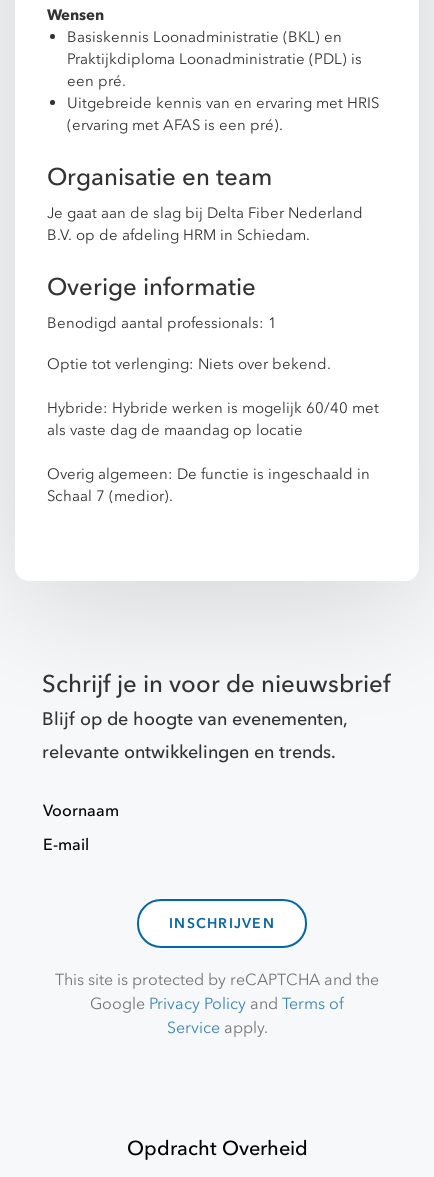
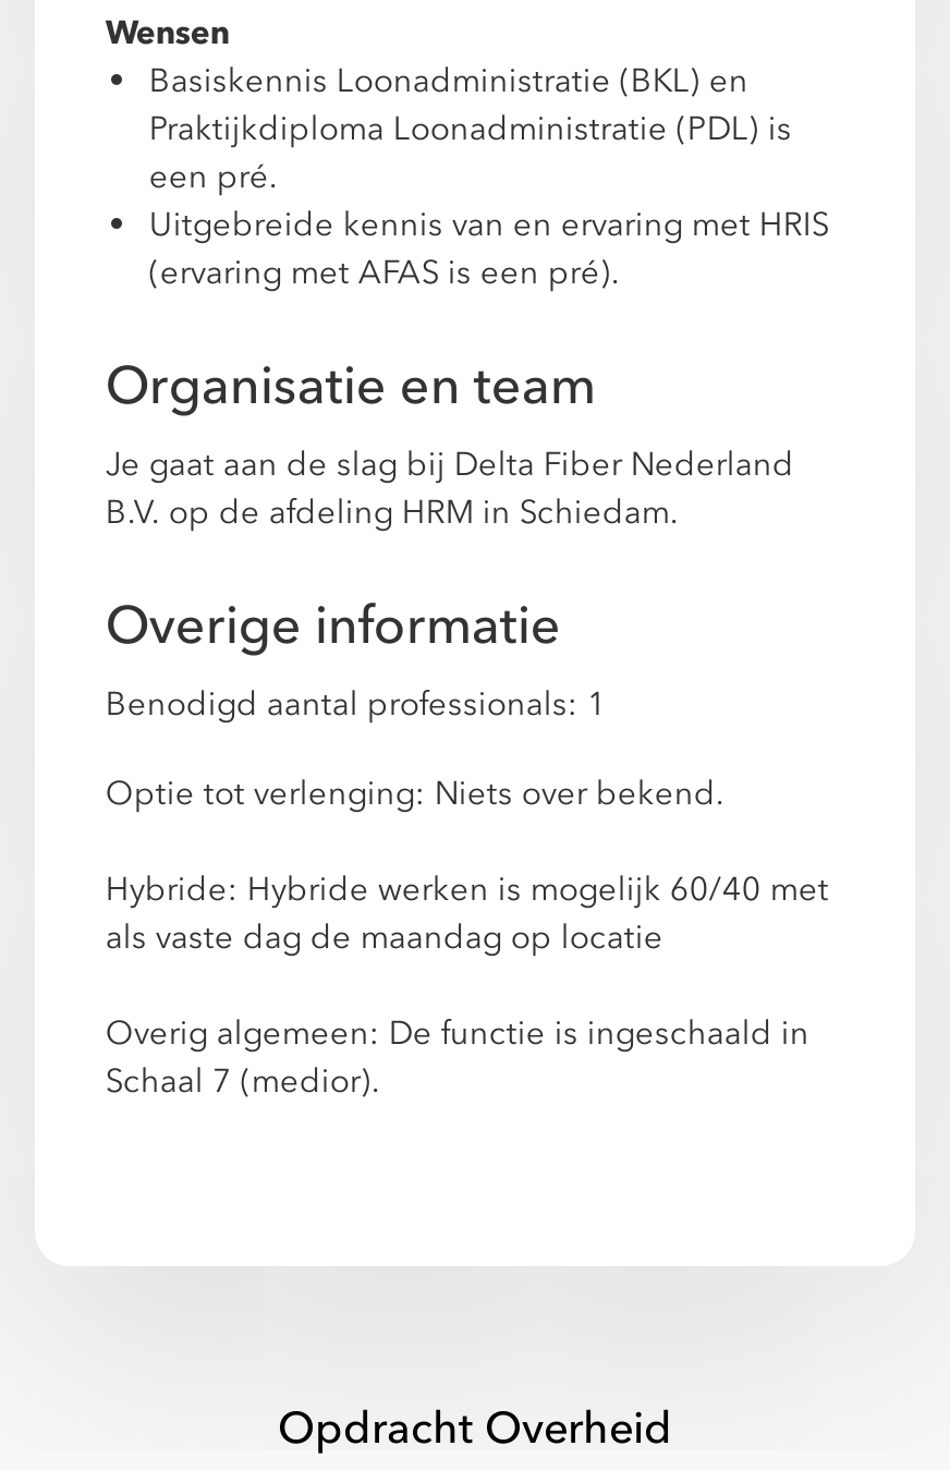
- Schrijf je in voor de nieuwsbrief
- Blijf op de hoogte van evenementen,
- relevante ontwikkelingen en trends.
- Voornaam
- E-mail

- INSCHRIJVEN
- This site is protected by reCAPTCHA and the
- Google Privacy Policy and Terms of
- Service apply.
